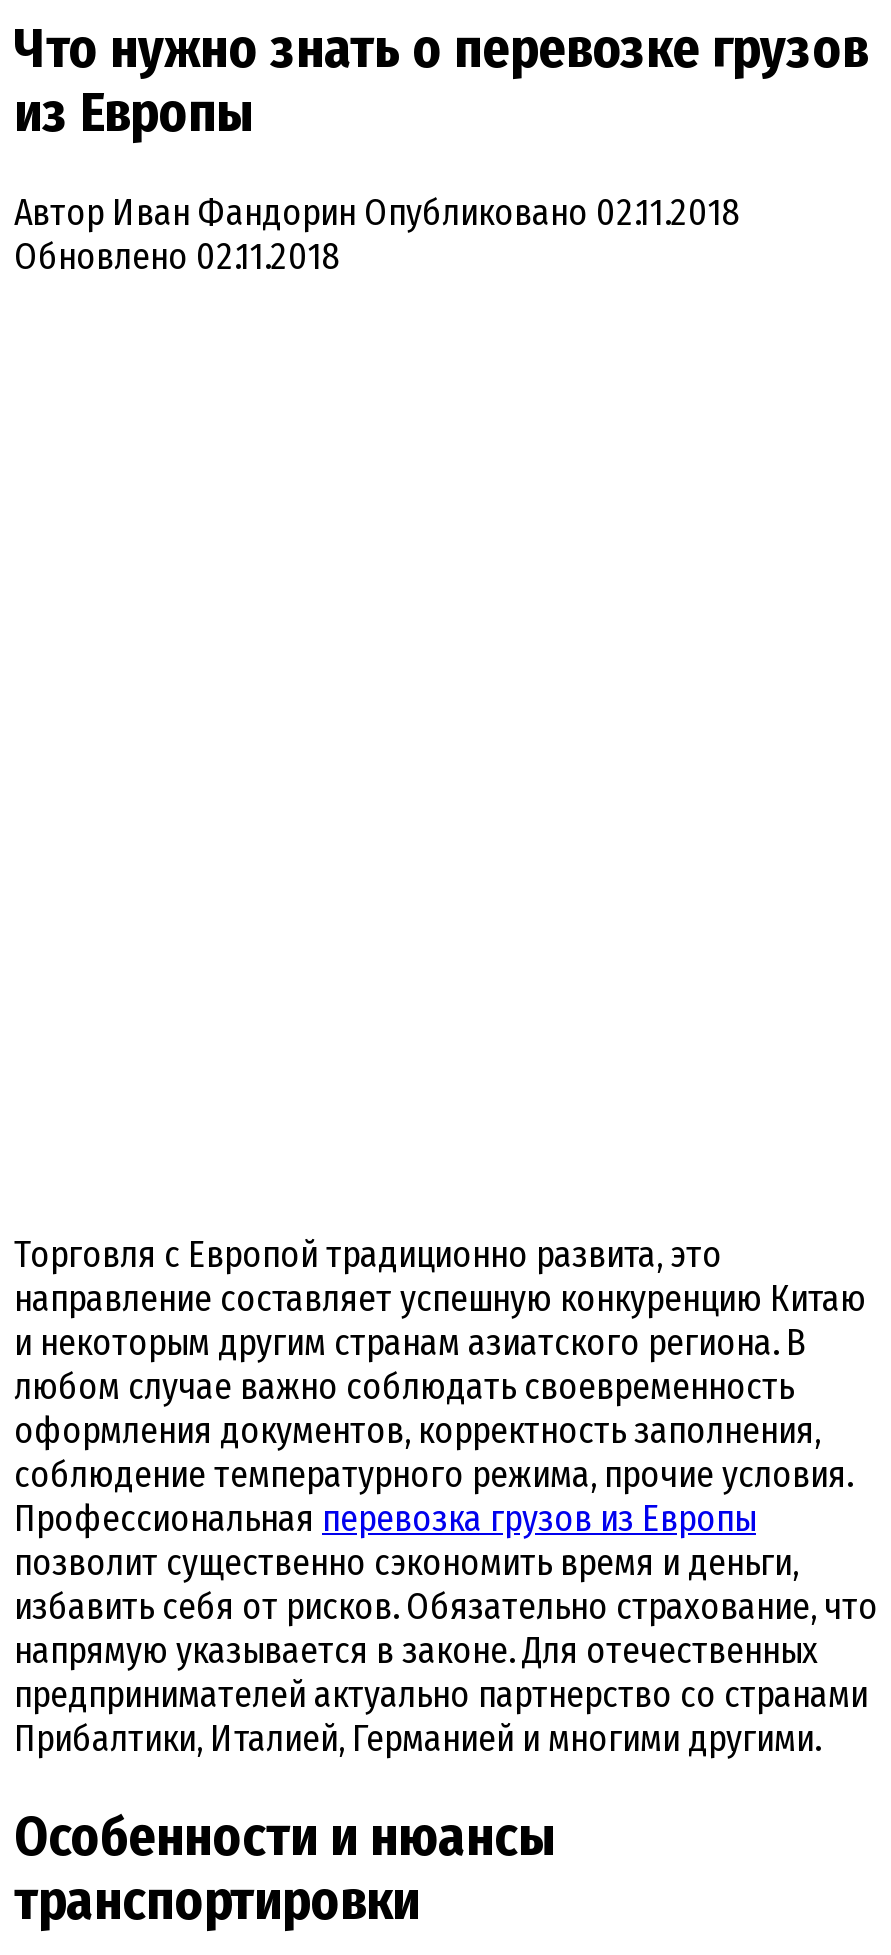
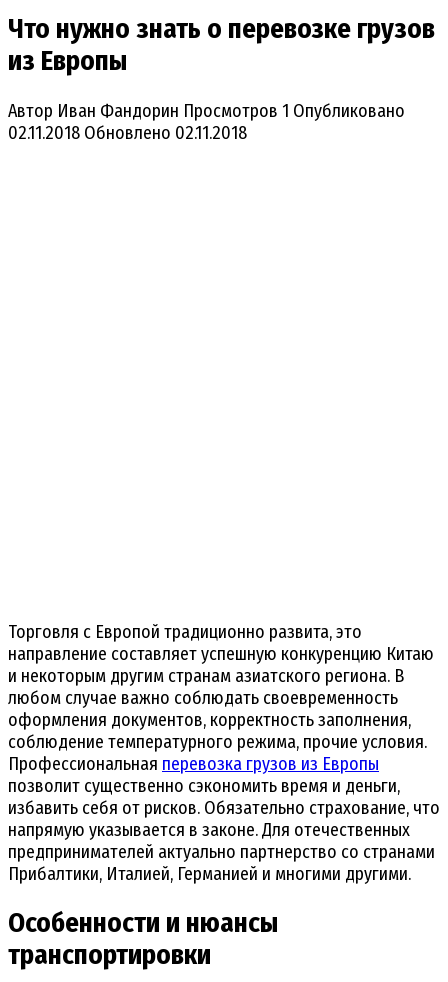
- Автор Иван Фандорин Опубликовано 02.11.2018
- Обновлено 02.11.2018
+ Автор Иван Фандорин Просмотров 1 Опубликовано
+ 02.11.2018 Обновлено 02.11.2018
